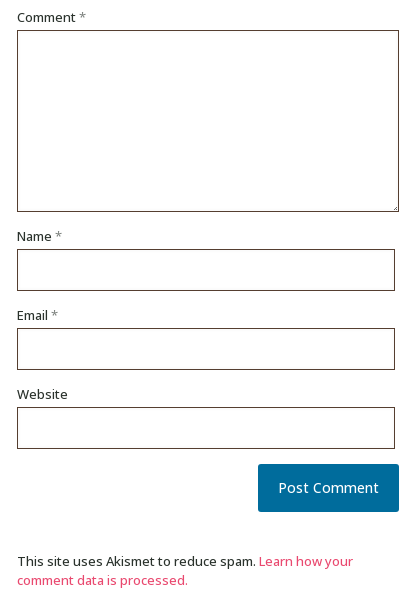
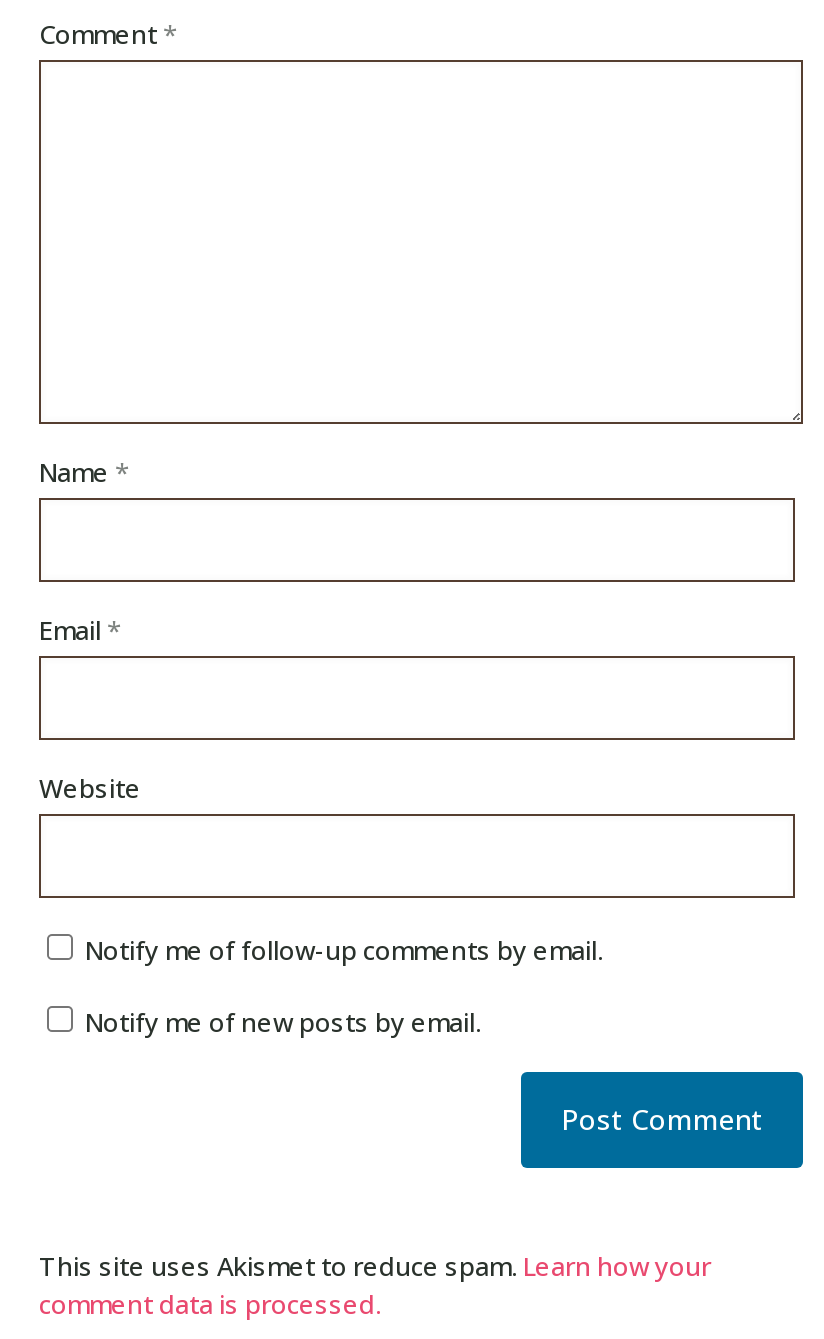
+ Notify me of follow-up comments by email.
+ Notify me of new posts by email.
